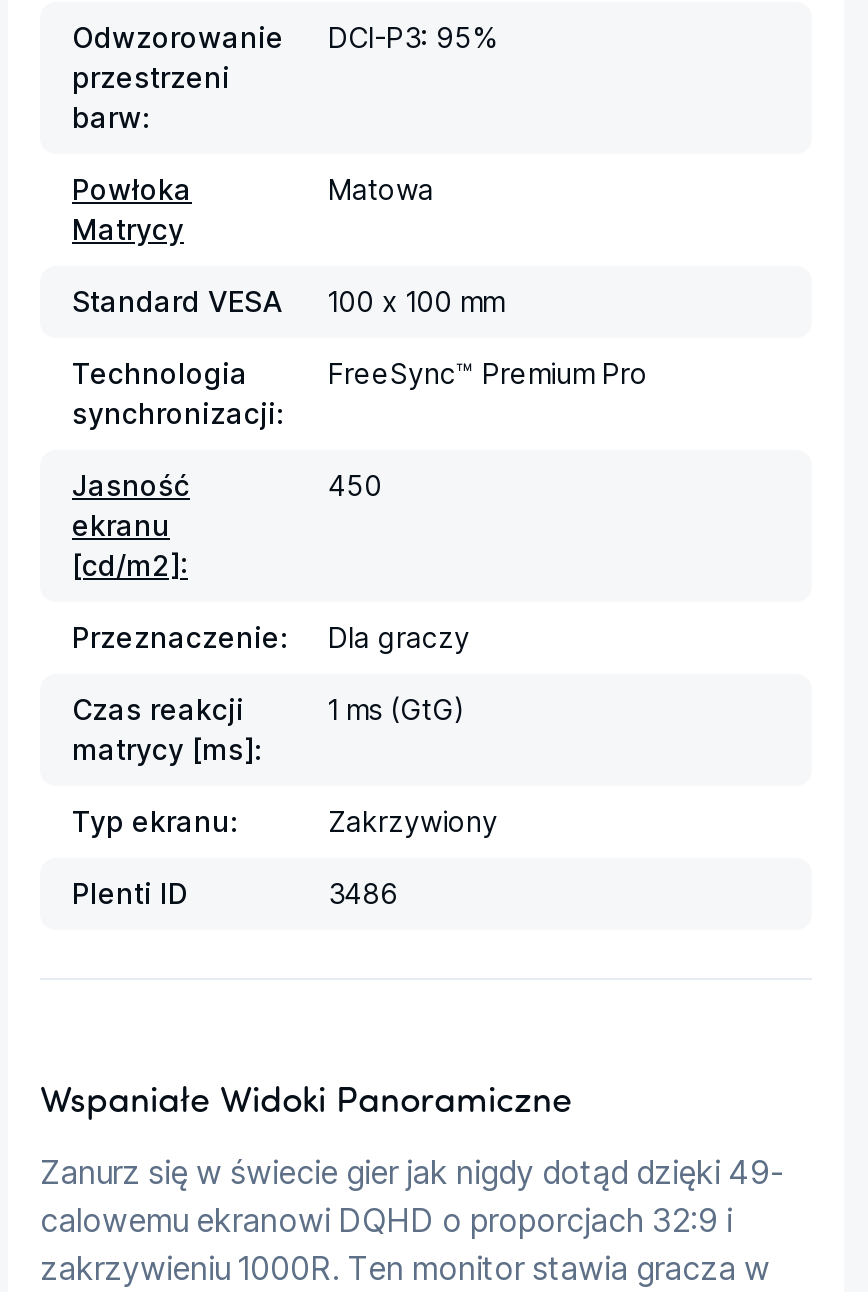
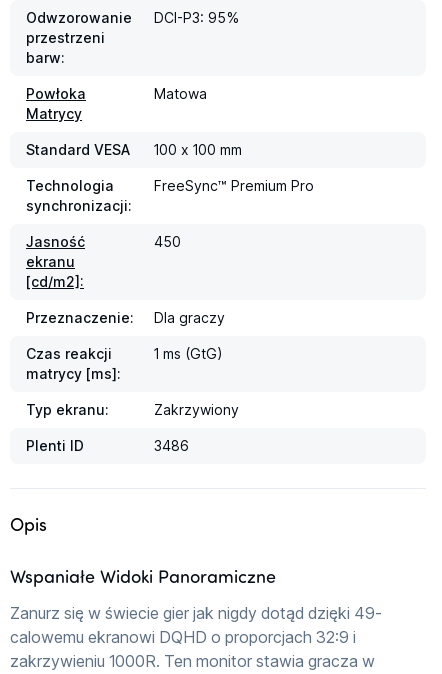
+ Opis
